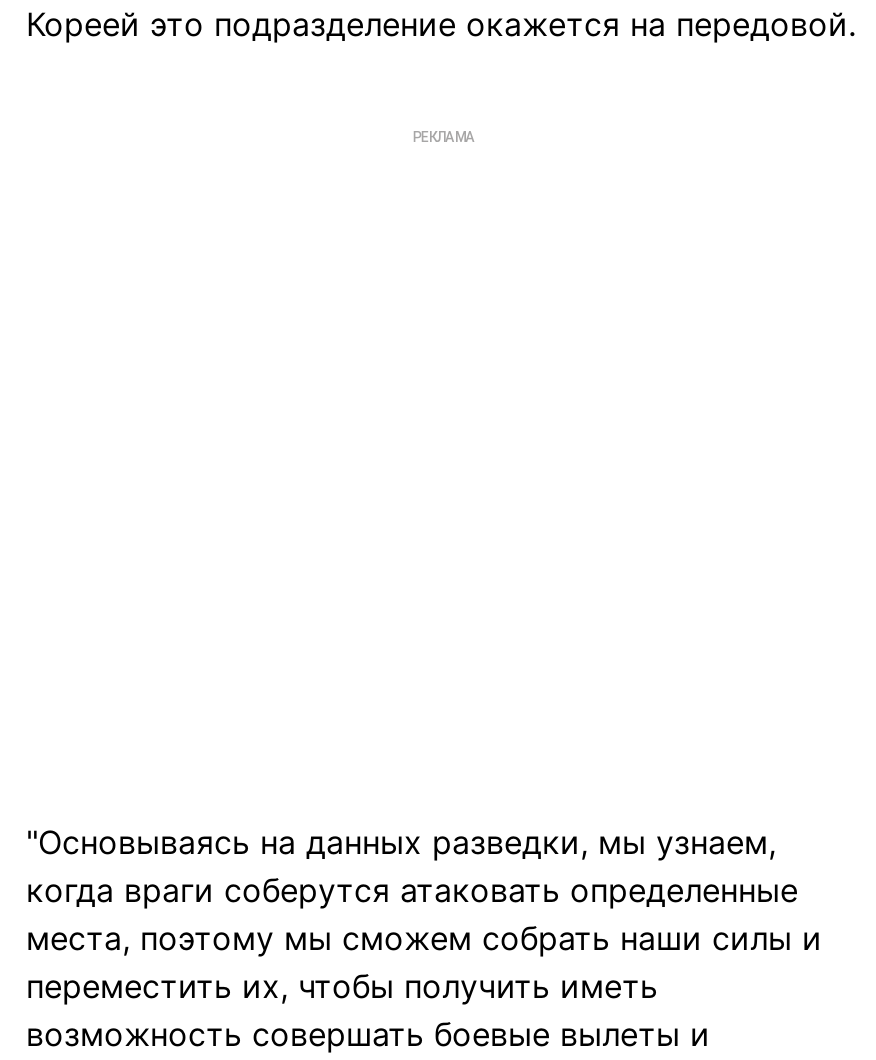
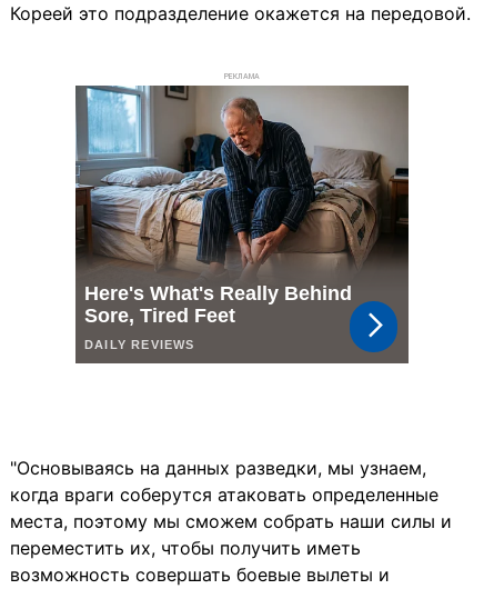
+ [image]
